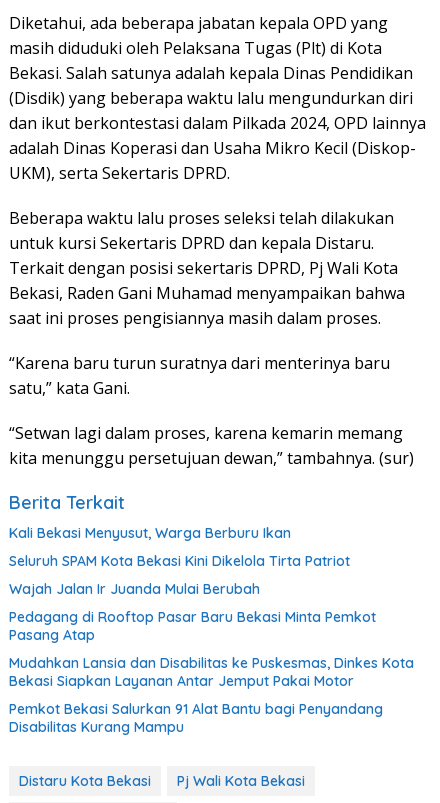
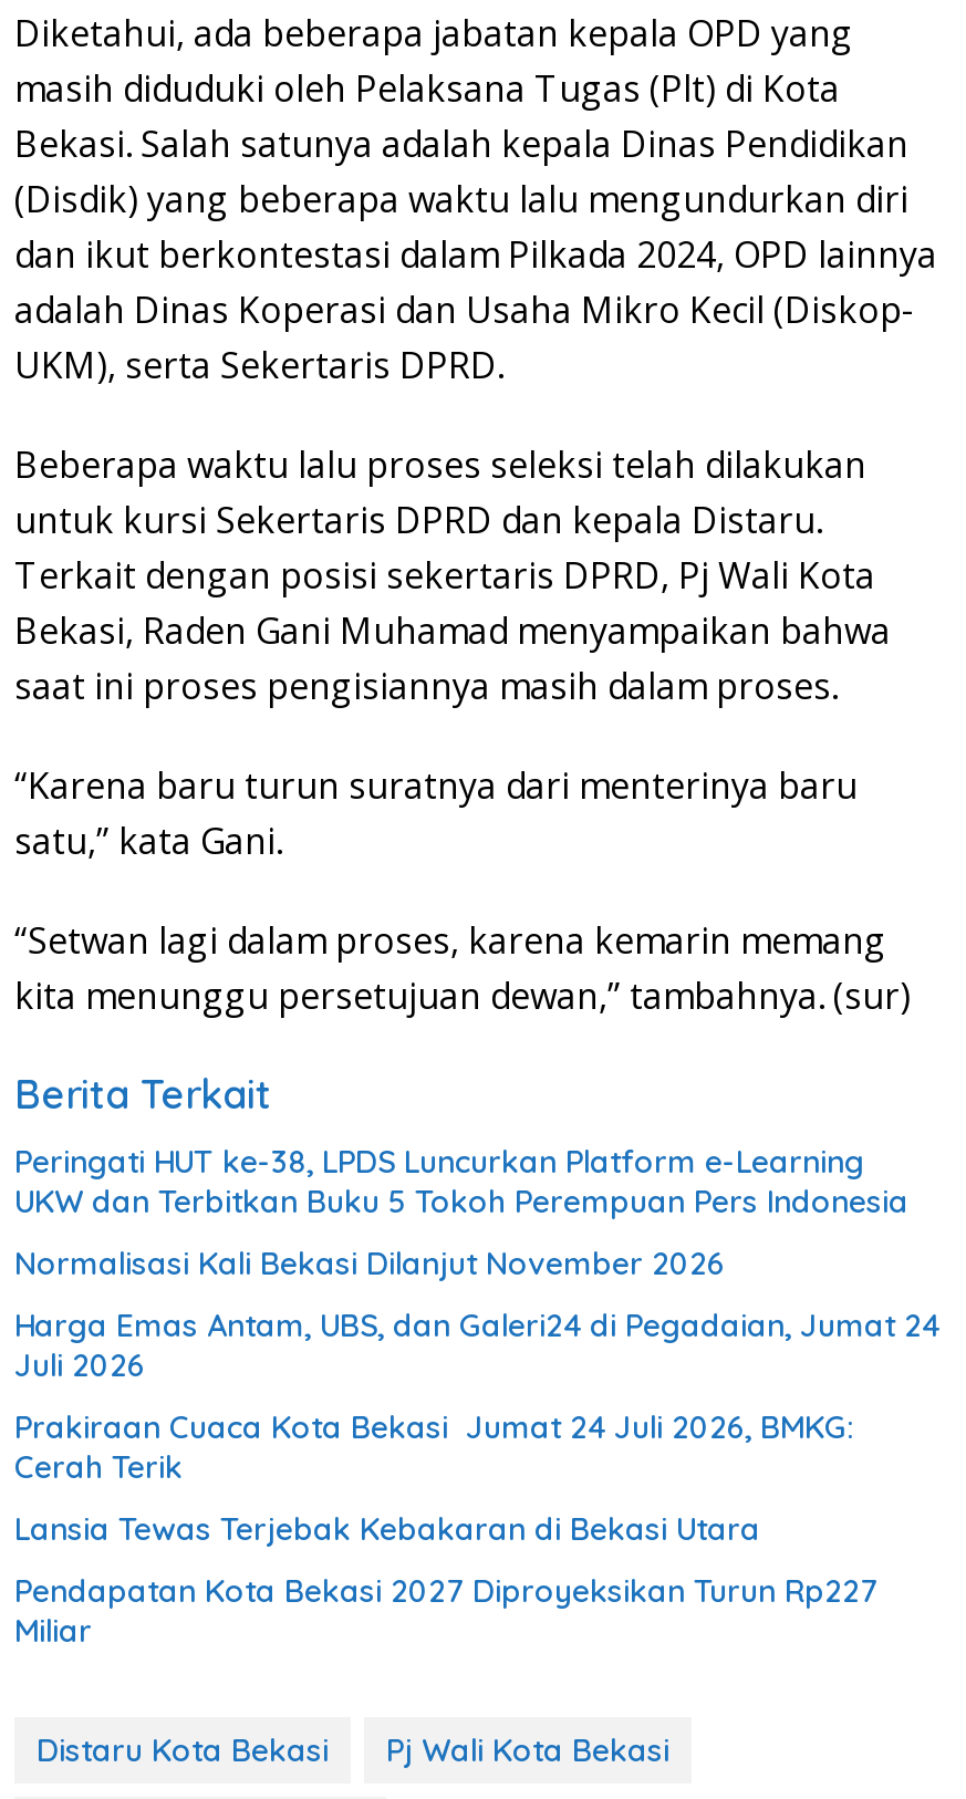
- Kali Bekasi Menyusut, Warga Berburu Ikan
+ Peringati HUT ke-38, LPDS Luncurkan Platform e-Learning
+ UKW dan Terbitkan Buku 5 Tokoh Perempuan Pers Indonesia

- Seluruh SPAM Kota Bekasi Kini Dikelola Tirta Patriot
+ Normalisasi Kali Bekasi Dilanjut November 2026

- Wajah Jalan Ir Juanda Mulai Berubah
+ Harga Emas Antam, UBS, dan Galeri24 di Pegadaian, Jumat 24
+ Juli 2026

- Pedagang di Rooftop Pasar Baru Bekasi Minta Pemkot
- Pasang Atap
+ Prakiraan Cuaca Kota Bekasi Jumat 24 Juli 2026, BMKG:
+ Cerah Terik

- Mudahkan Lansia dan Disabilitas ke Puskesmas, Dinkes Kota
- Bekasi Siapkan Layanan Antar Jemput Pakai Motor
+ Lansia Tewas Terjebak Kebakaran di Bekasi Utara

- Pemkot Bekasi Salurkan 91 Alat Bantu bagi Penyandang
- Disabilitas Kurang Mampu
+ Pendapatan Kota Bekasi 2027 Diproyeksikan Turun Rp227
+ Miliar
